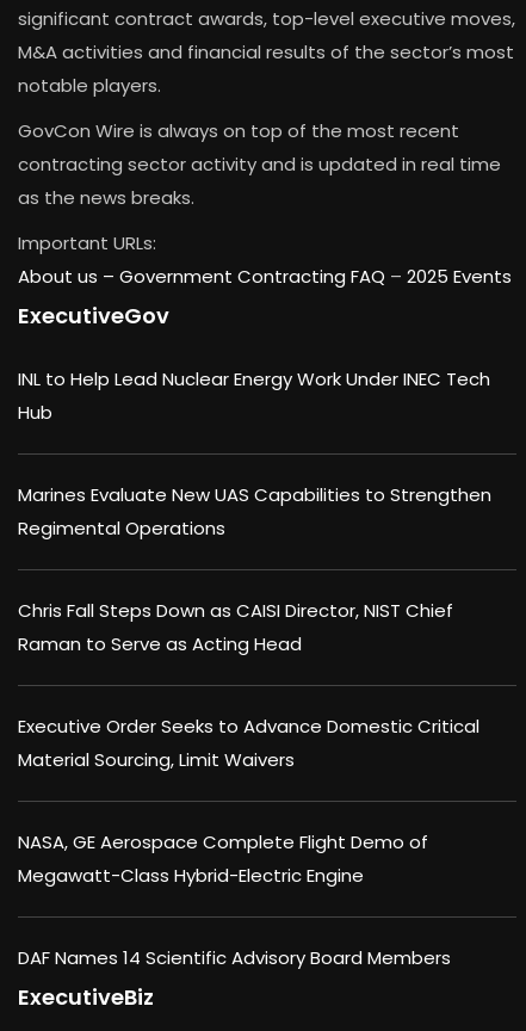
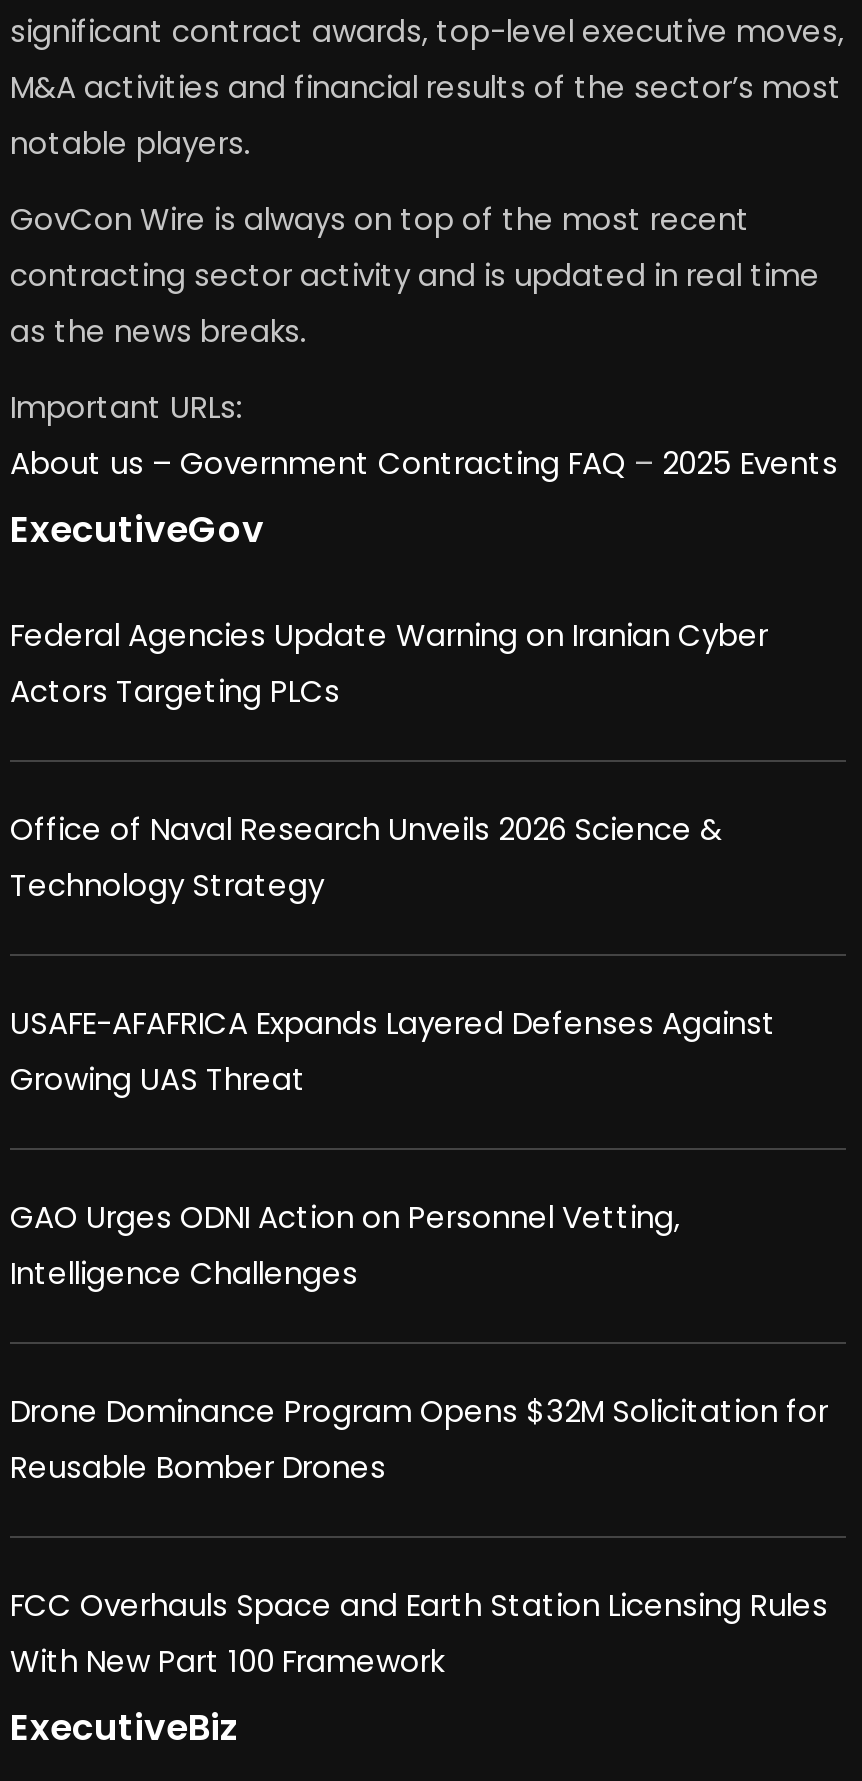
- INL to Help Lead Nuclear Energy Work Under INEC Tech
- Hub
+ Federal Agencies Update Warning on Iranian Cyber
+ Actors Targeting PLCs

- Marines Evaluate New UAS Capabilities to Strengthen
- Regimental Operations
+ Office of Naval Research Unveils 2026 Science &
+ Technology Strategy

- Chris Fall Steps Down as CAISI Director, NIST Chief
- Raman to Serve as Acting Head
+ USAFE-AFAFRICA Expands Layered Defenses Against
+ Growing UAS Threat

- Executive Order Seeks to Advance Domestic Critical
- Material Sourcing, Limit Waivers
+ GAO Urges ODNI Action on Personnel Vetting,
+ Intelligence Challenges

- NASA, GE Aerospace Complete Flight Demo of
- Megawatt-Class Hybrid-Electric Engine
+ Drone Dominance Program Opens $32M Solicitation for
+ Reusable Bomber Drones

- DAF Names 14 Scientific Advisory Board Members
+ FCC Overhauls Space and Earth Station Licensing Rules
+ With New Part 100 Framework
